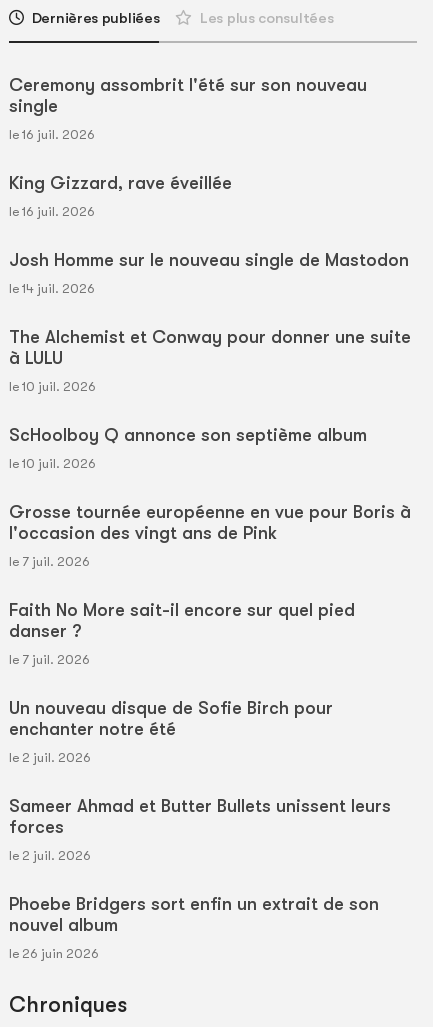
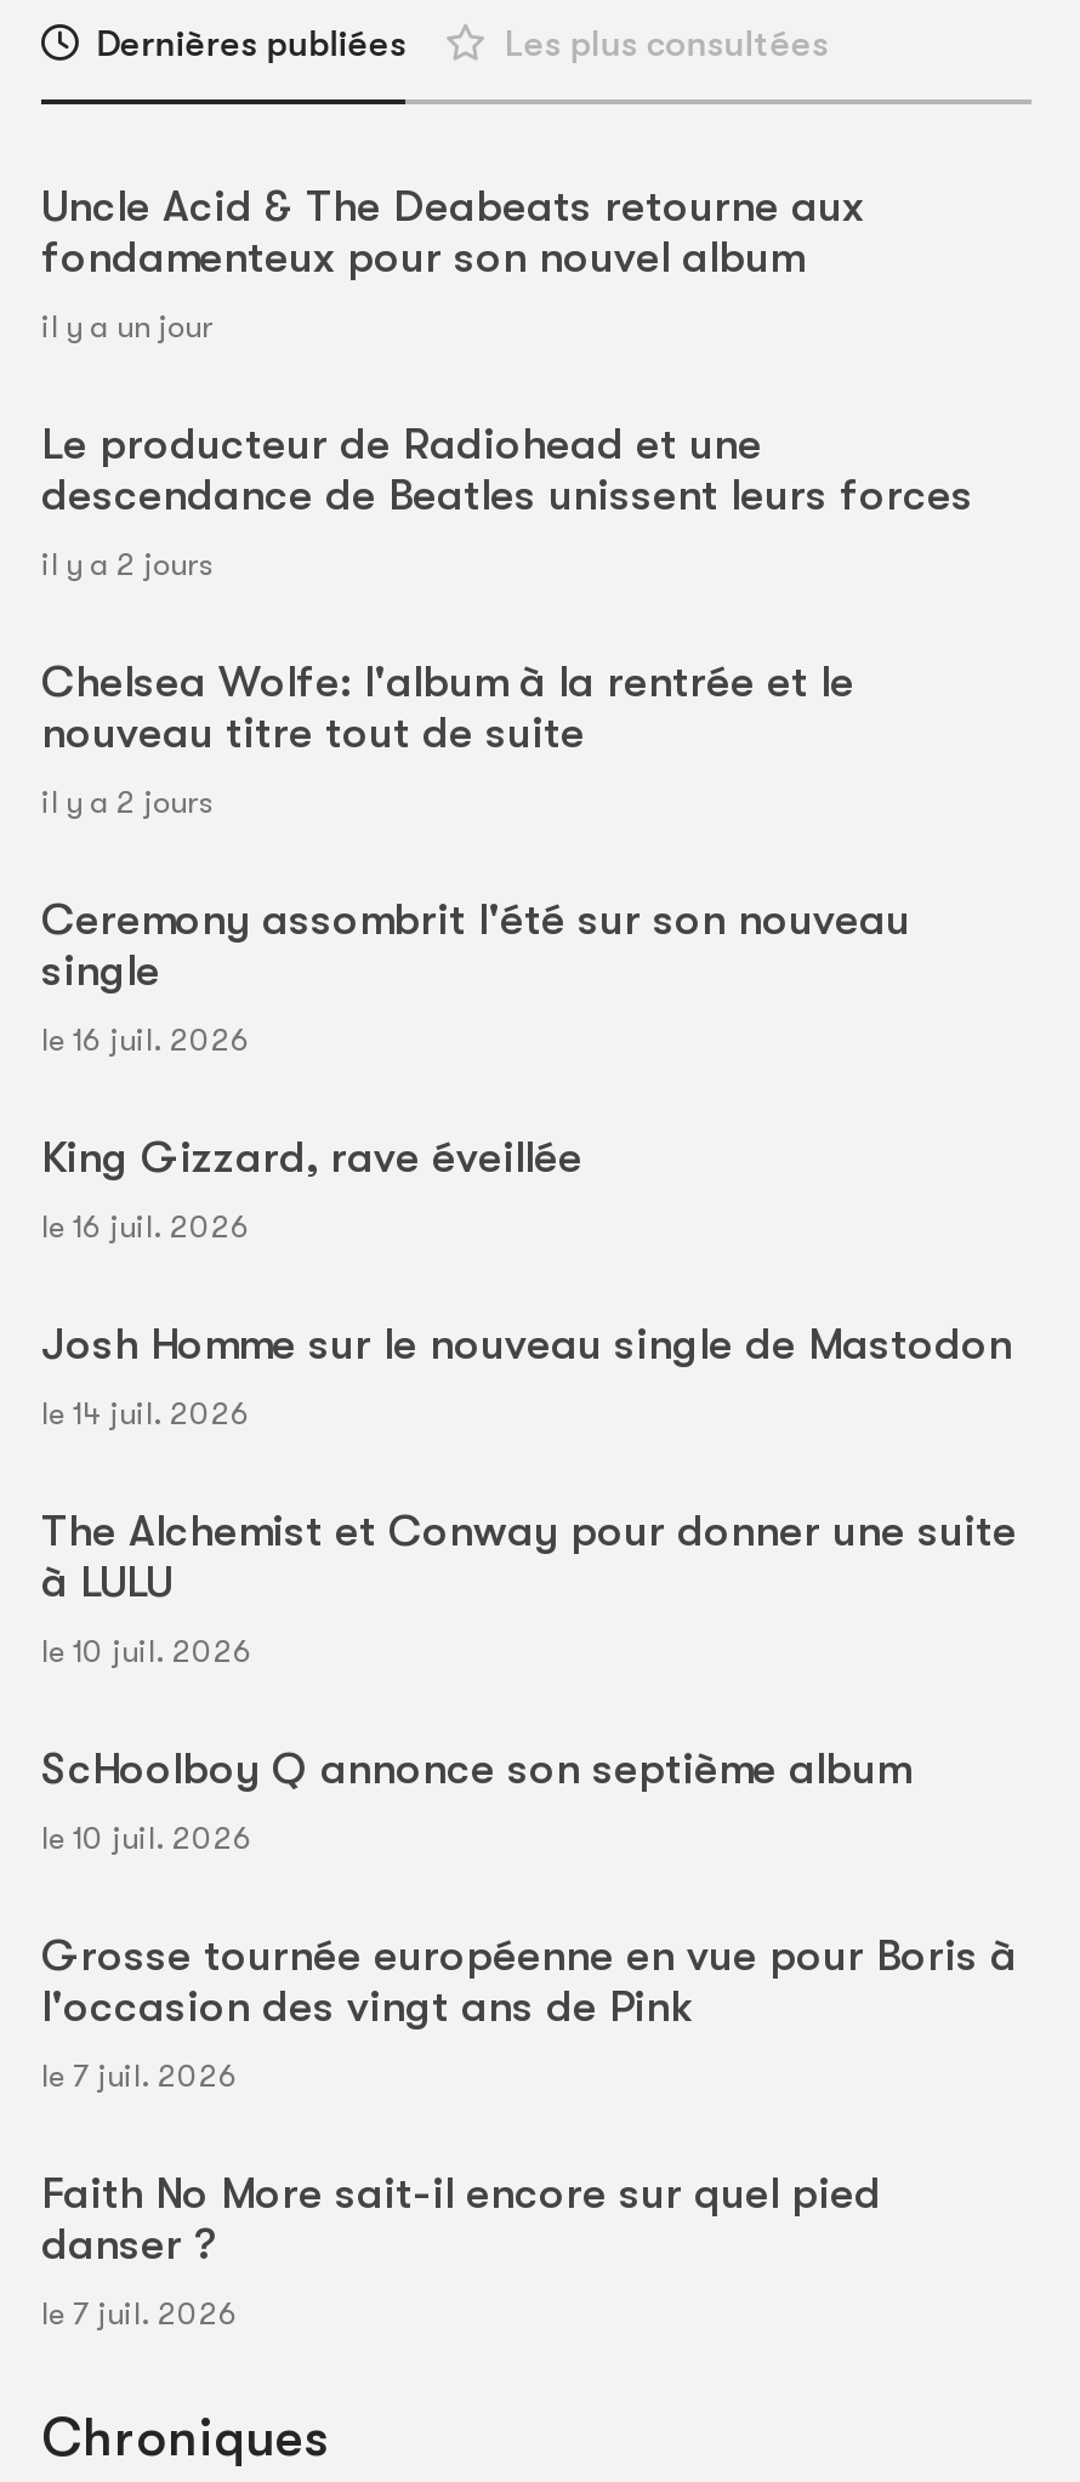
+ Uncle Acid & The Deabeats retourne aux
+ fondamenteux pour son nouvel album
+ il y a un jour
+ Le producteur de Radiohead et une
+ descendance de Beatles unissent leurs forces
+ il y a 2 jours
+ Chelsea Wolfe: l'album à la rentrée et le
+ nouveau titre tout de suite
+ il y a 2 jours

moved down: Ceremony assombrit l'été sur son nouveau | single | le 16 juil. 2026 | ... | danser ? | le 7 juil. 2026

- Un nouveau disque de Sofie Birch pour
- enchanter notre été
- le 2 juil. 2026
- Sameer Ahmad et Butter Bullets unissent leurs
- forces
- le 2 juil. 2026
- Phoebe Bridgers sort enfin un extrait de son
- nouvel album
- le 26 juin 2026
